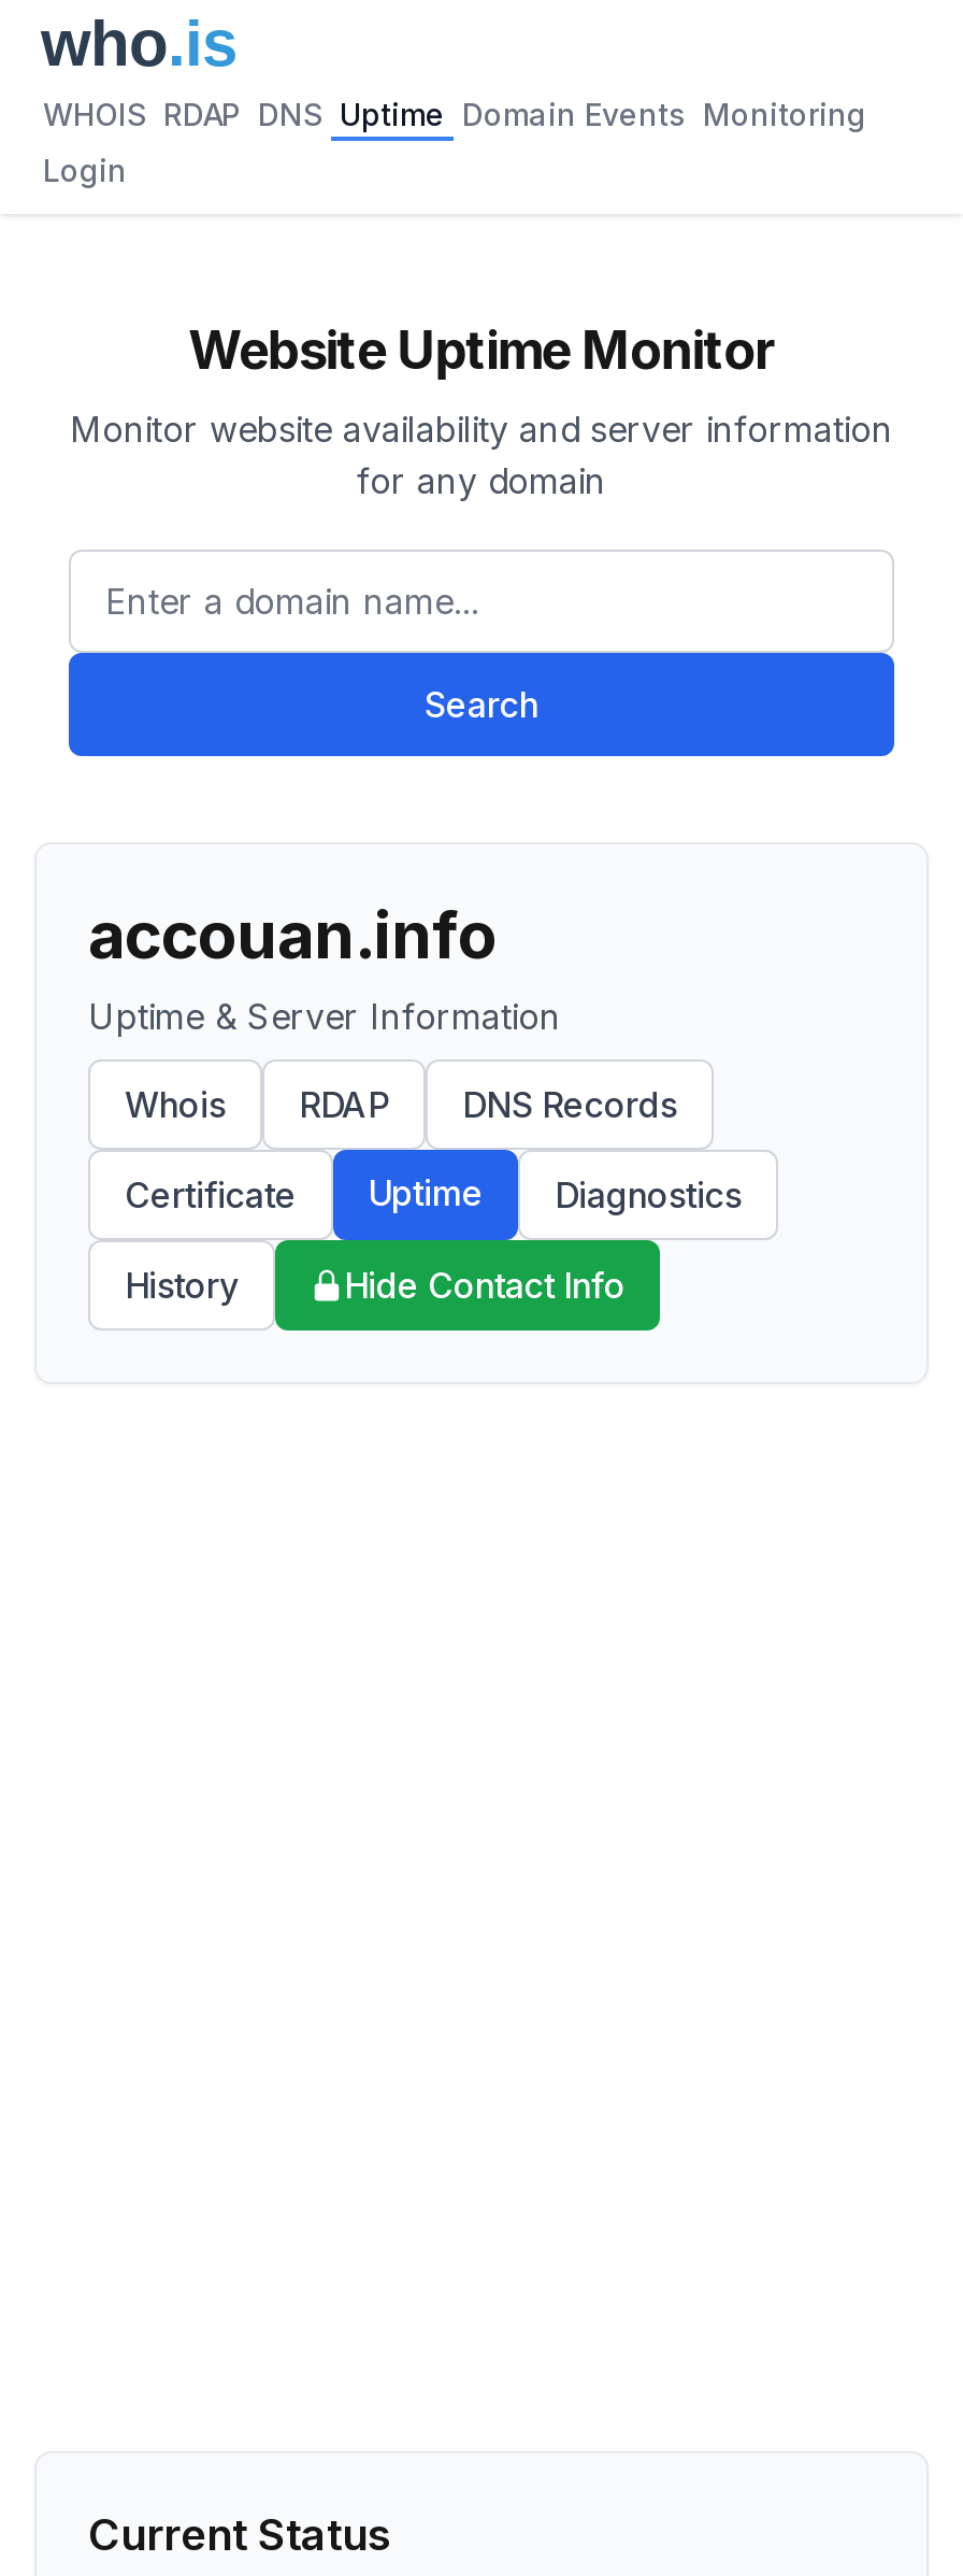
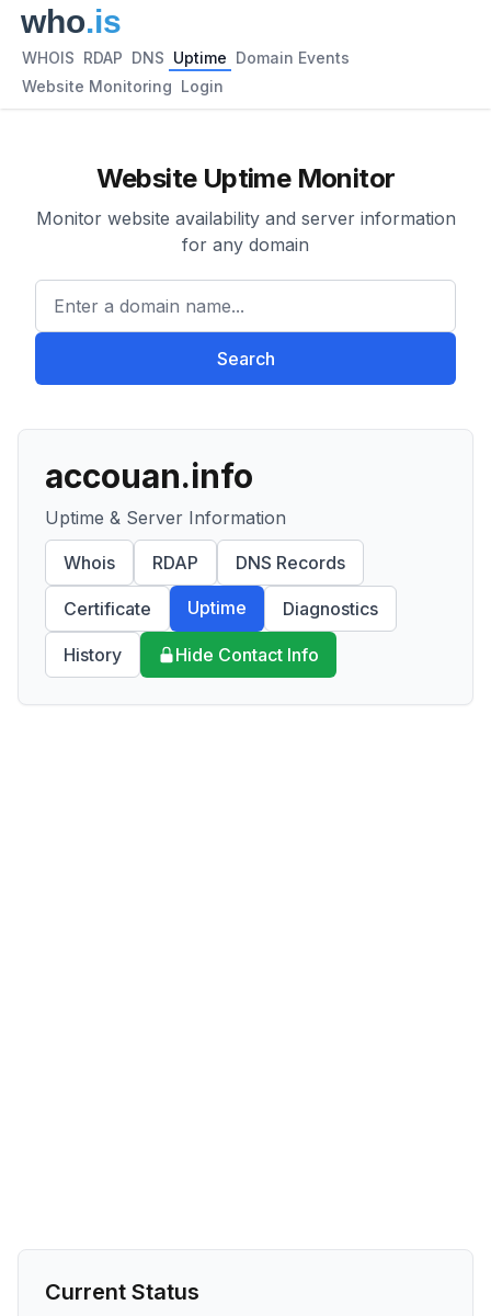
- WHOIS RDAP DNS Uptime Domain Events Monitoring
+ WHOIS RDAP DNS Uptime Domain Events

- Login
+ Website Monitoring Login
